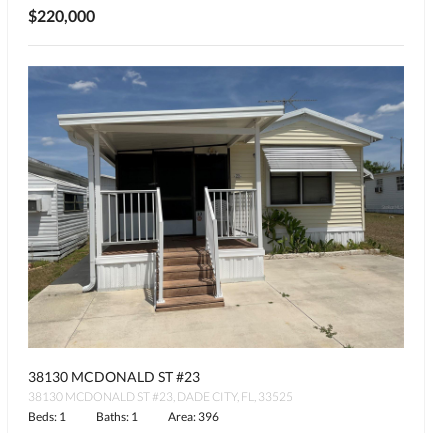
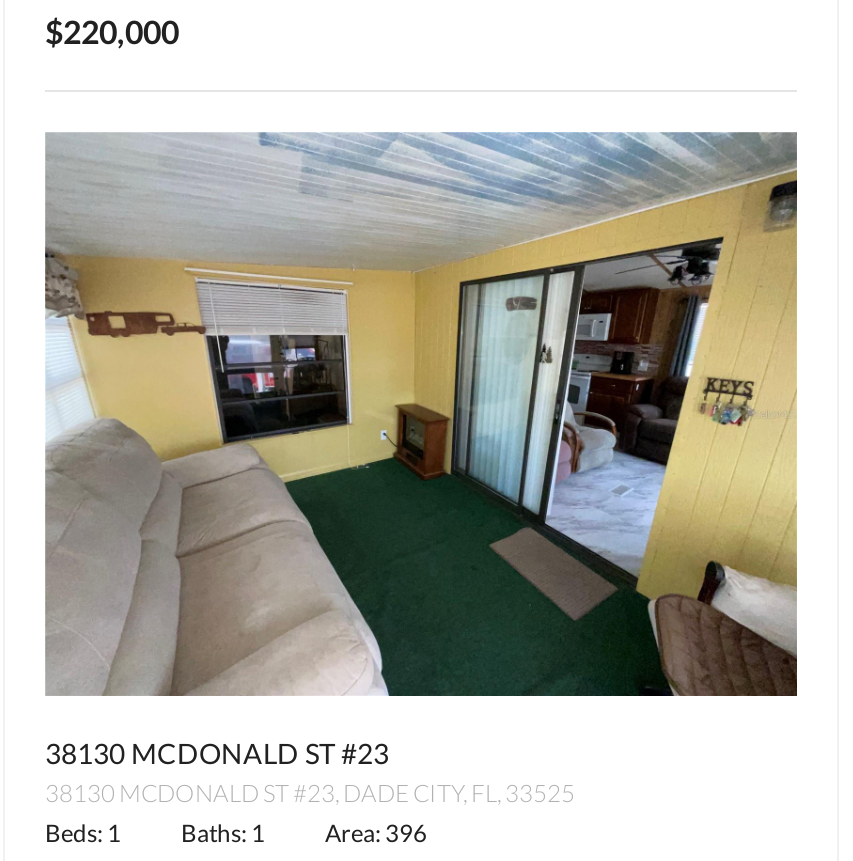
- [image]
+ [image]
